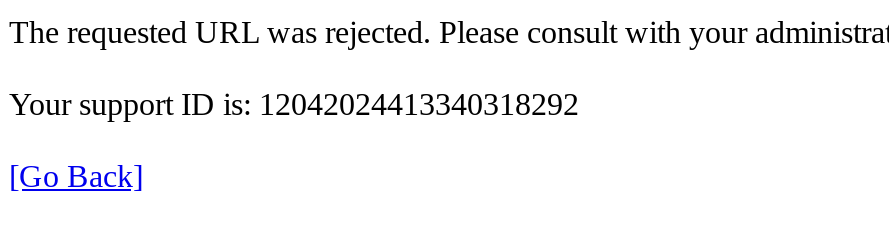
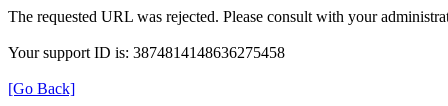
- Your support ID is: 12042024413340318292
+ Your support ID is: 3874814148636275458
